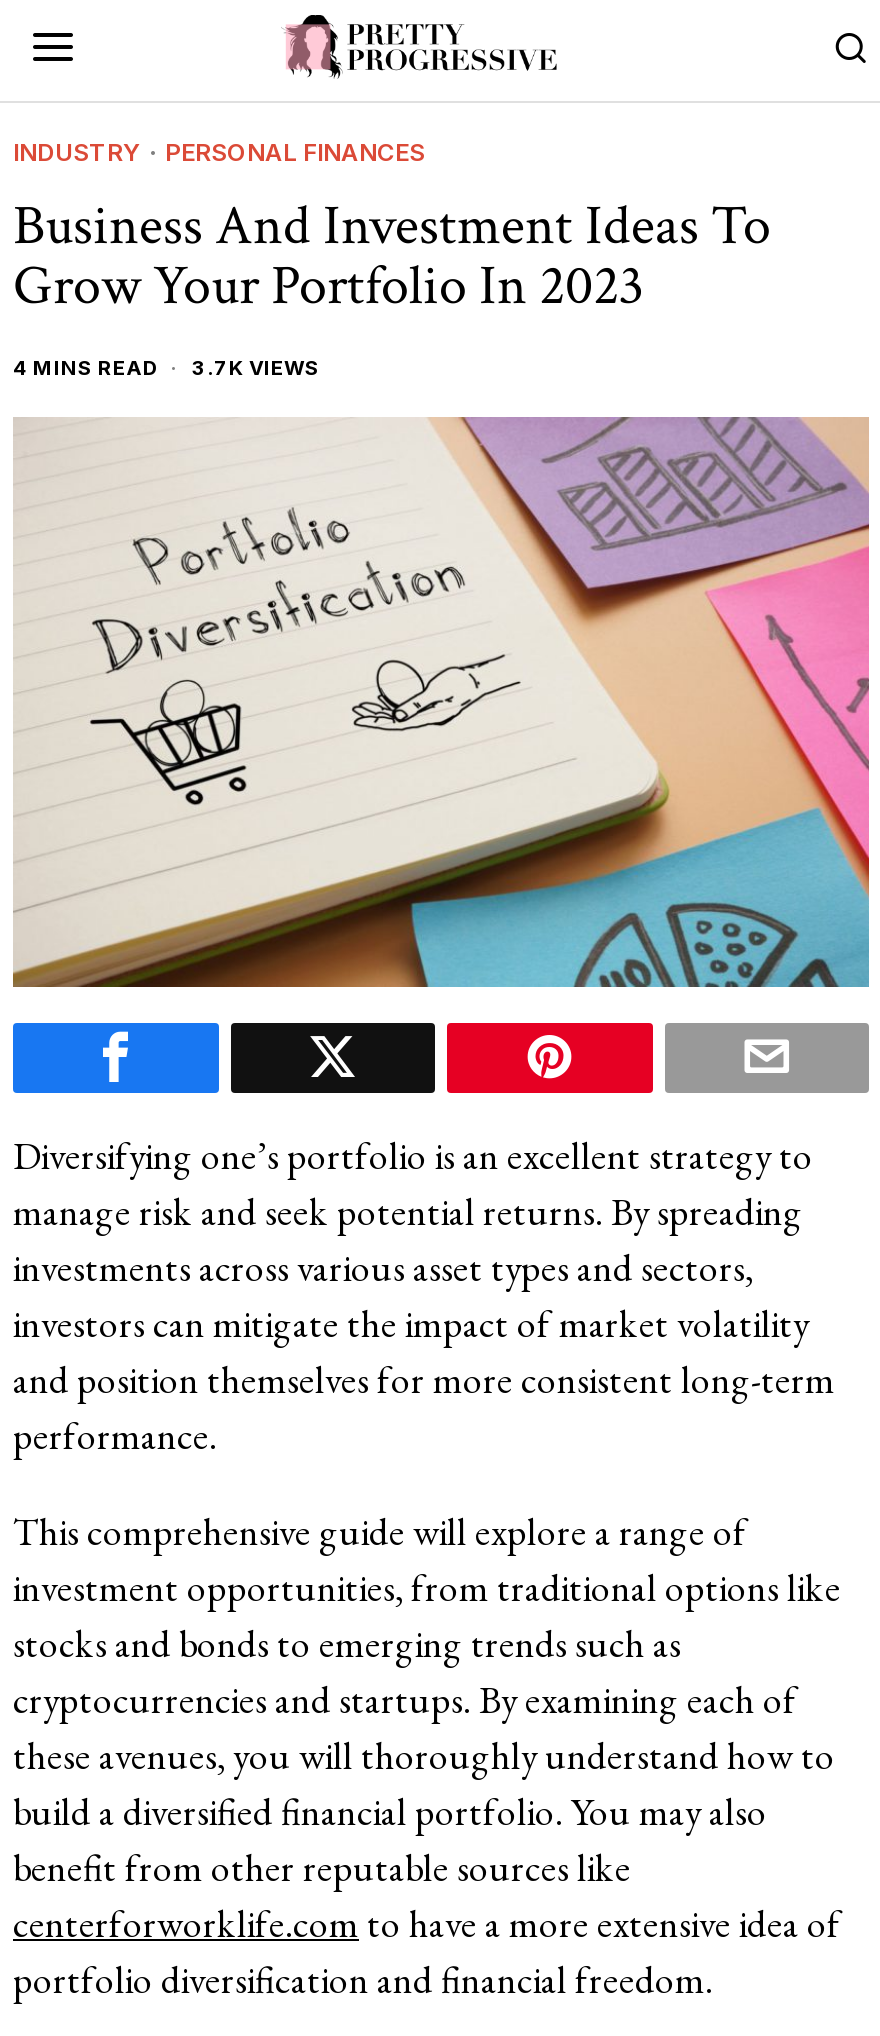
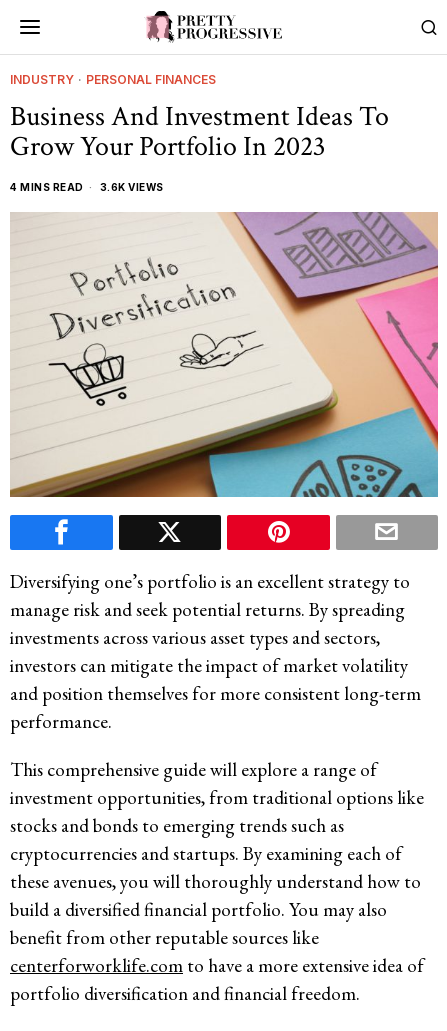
- 4 MINS READ 3.7K VIEWS
+ 4 MINS READ 3.6K VIEWS
